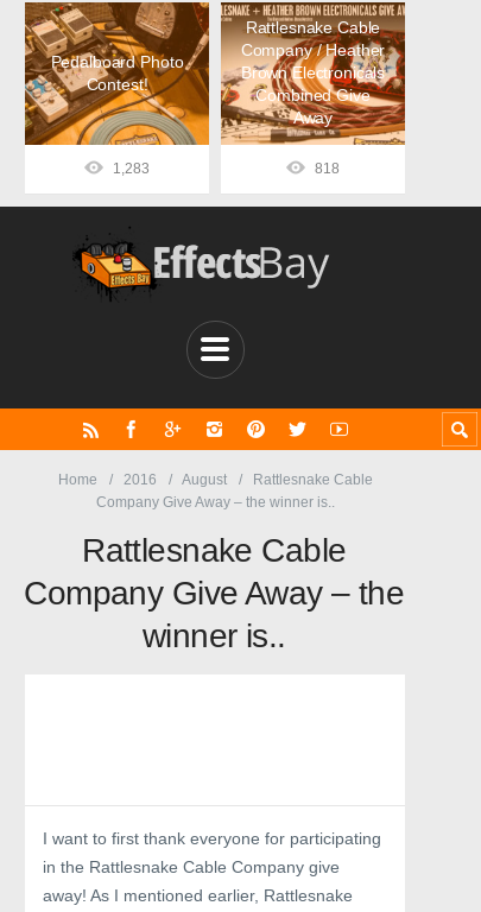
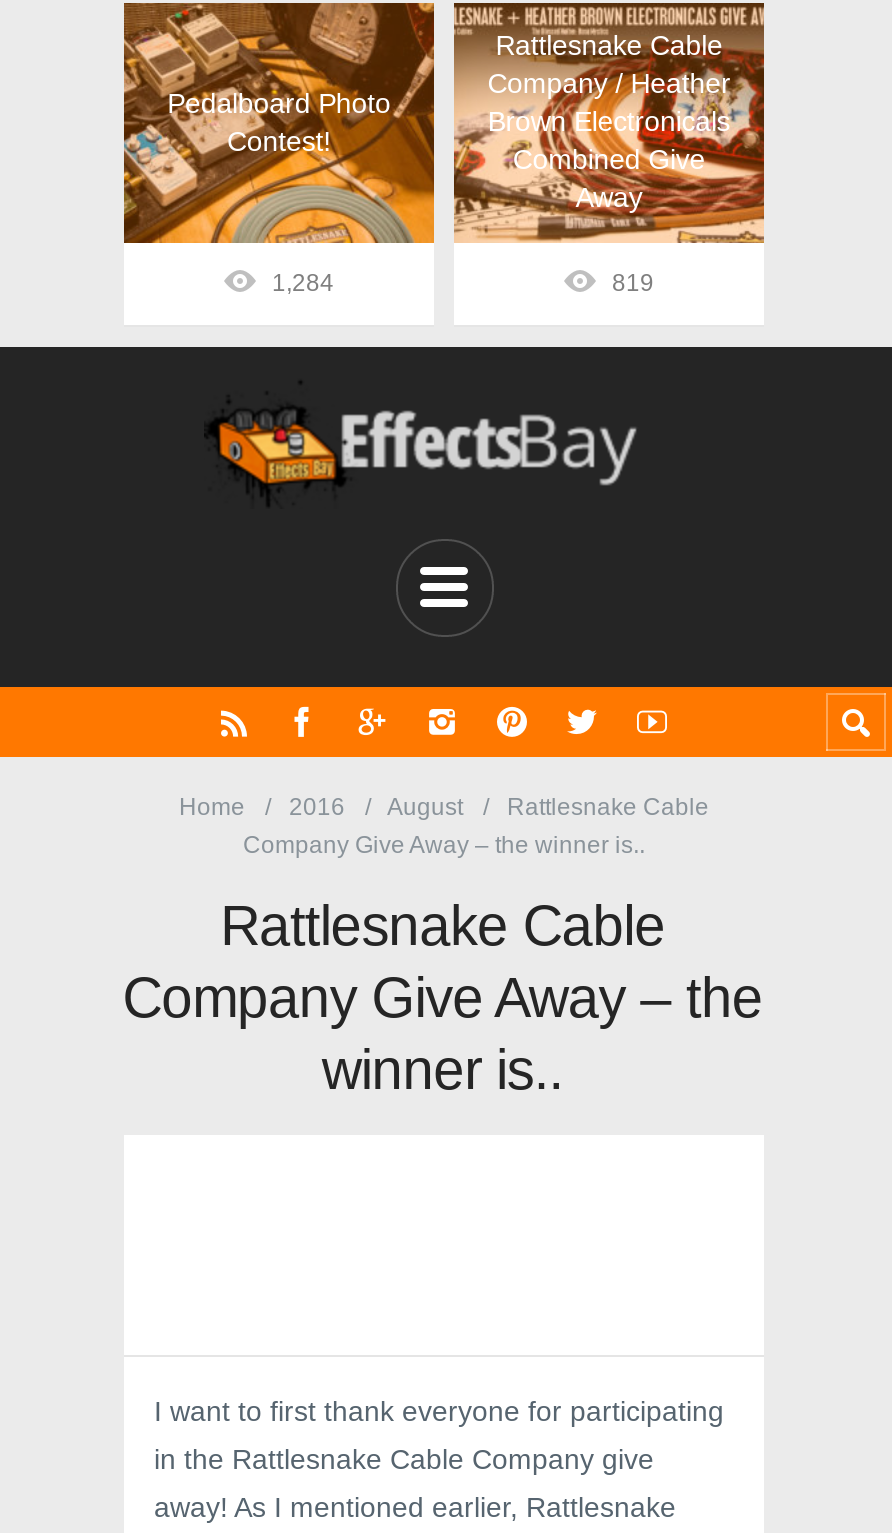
- 1,283
+ 1,284

- 818
+ 819
